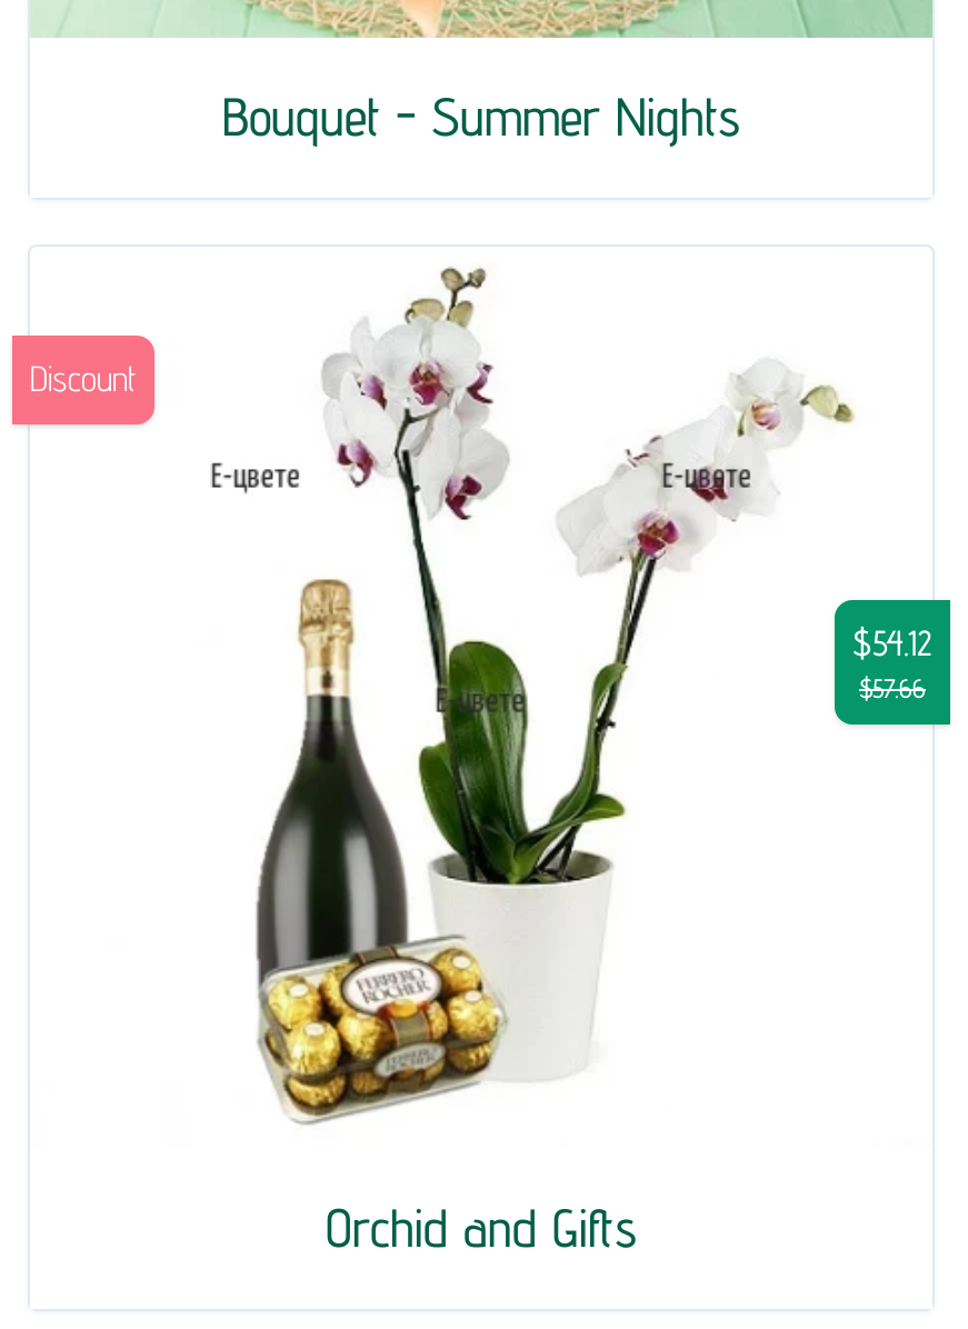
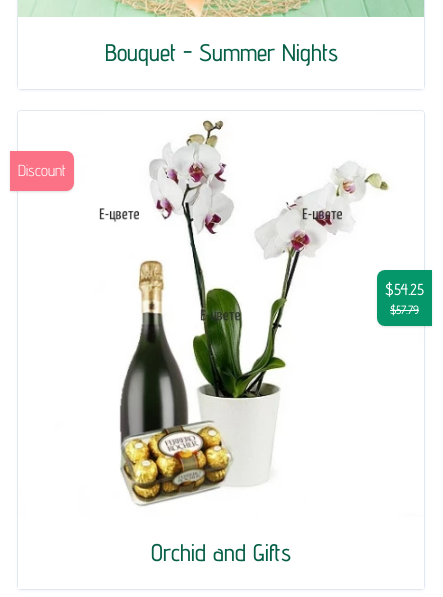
- $54.12
+ $54.25

- $57.66
+ $57.79
